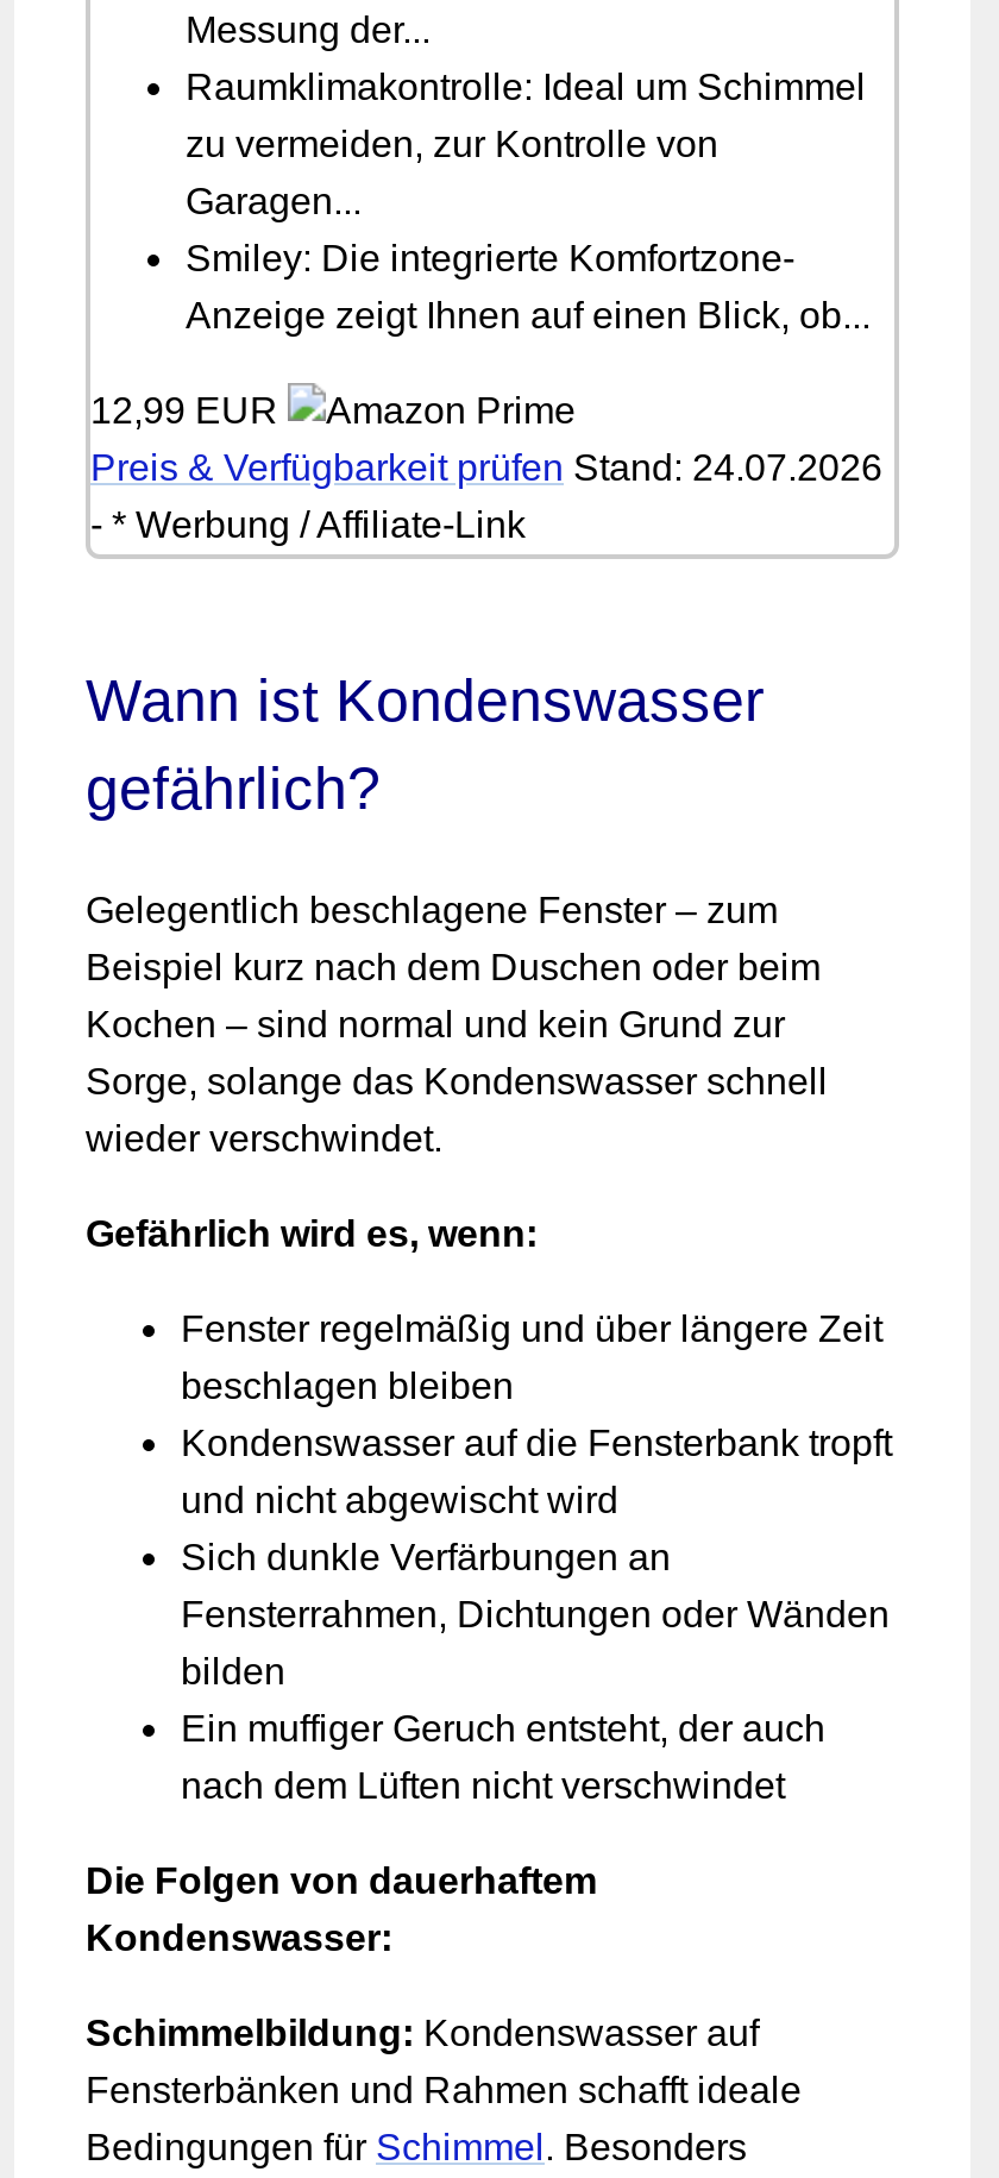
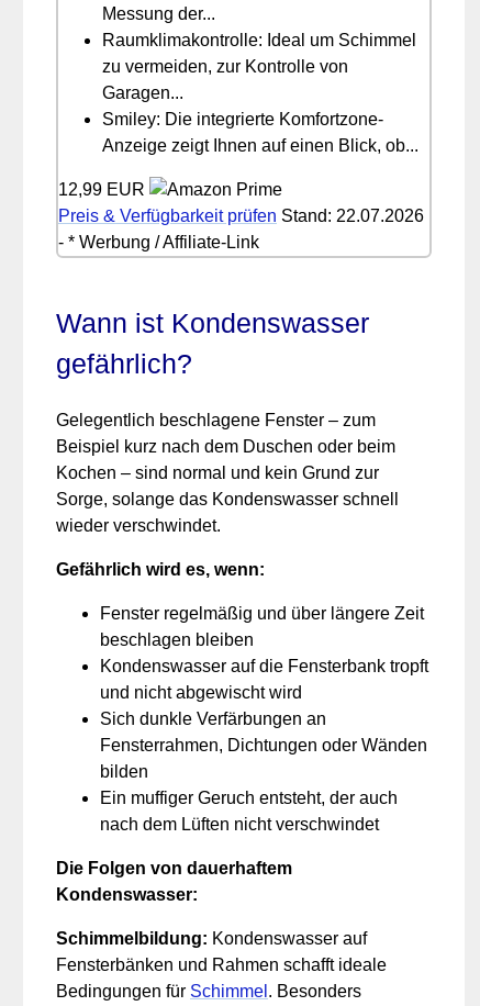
- Preis & Verfügbarkeit prüfen Stand: 24.07.2026
+ Preis & Verfügbarkeit prüfen Stand: 22.07.2026
